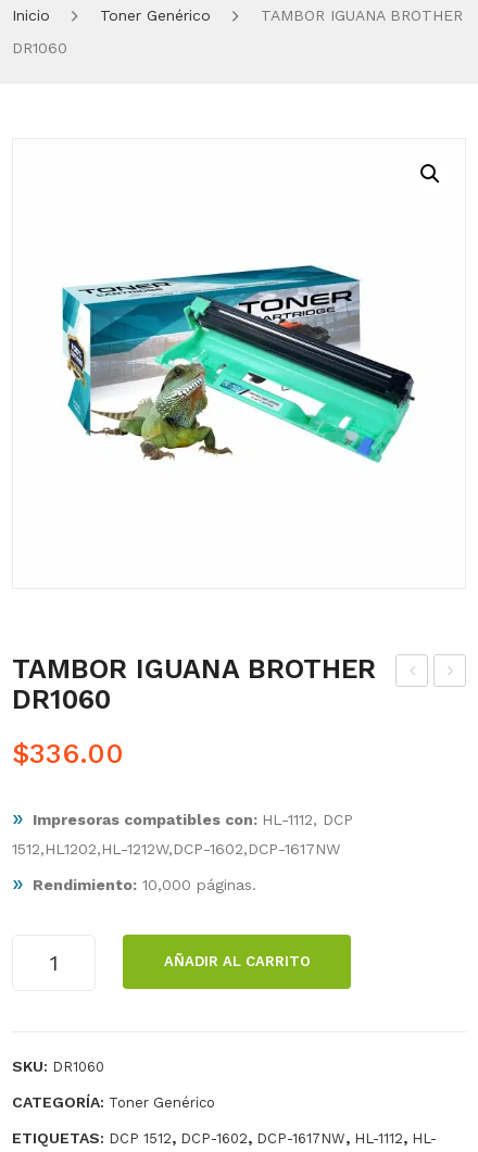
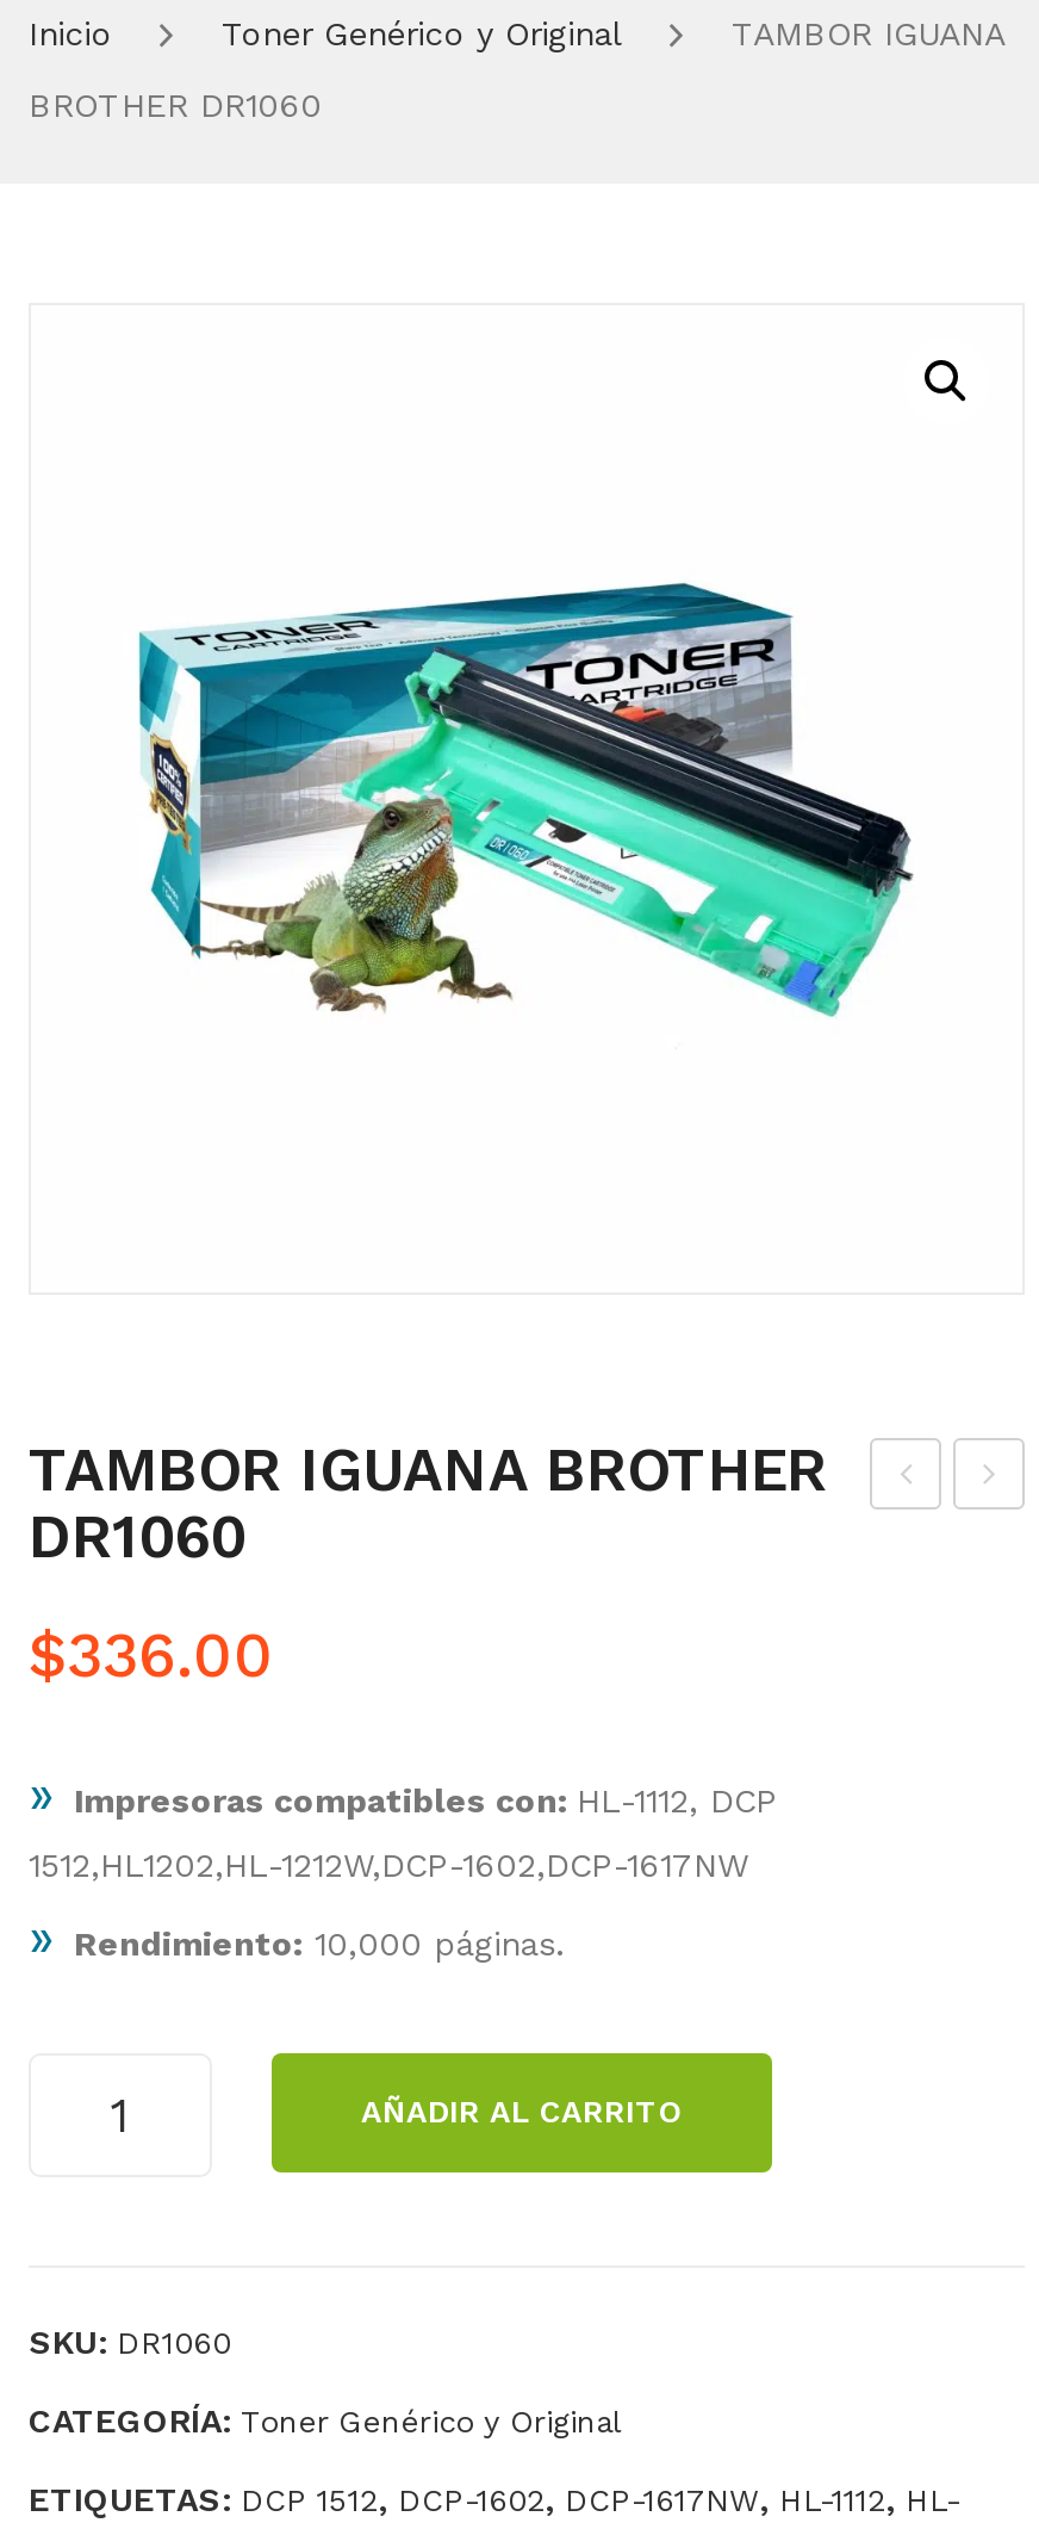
- Toner Genérico
- TAMBOR IGUANA BROTHER
+ Toner Genérico y Original
+ TAMBOR IGUANA

- DR1060
+ BROTHER DR1060

- CATEGORÍA: Toner Genérico
+ CATEGORÍA: Toner Genérico y Original
